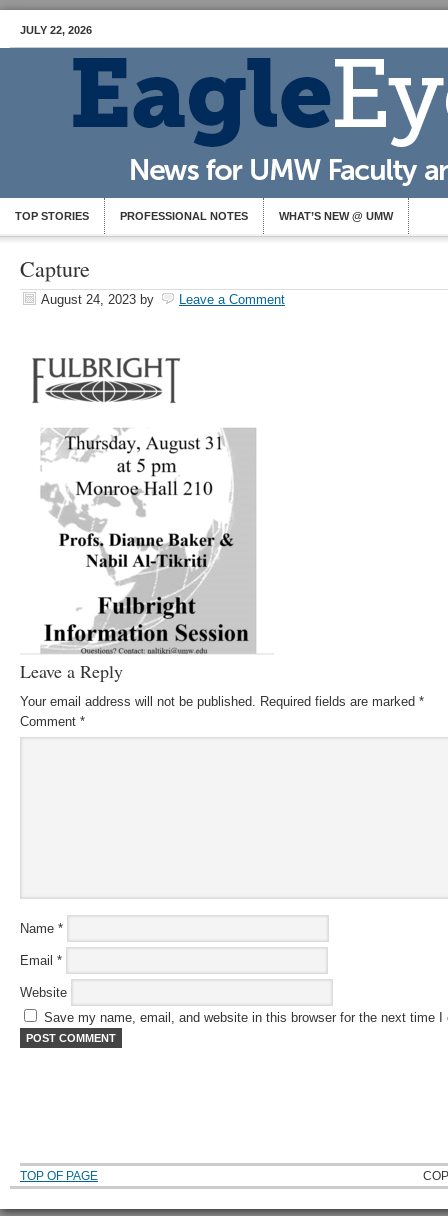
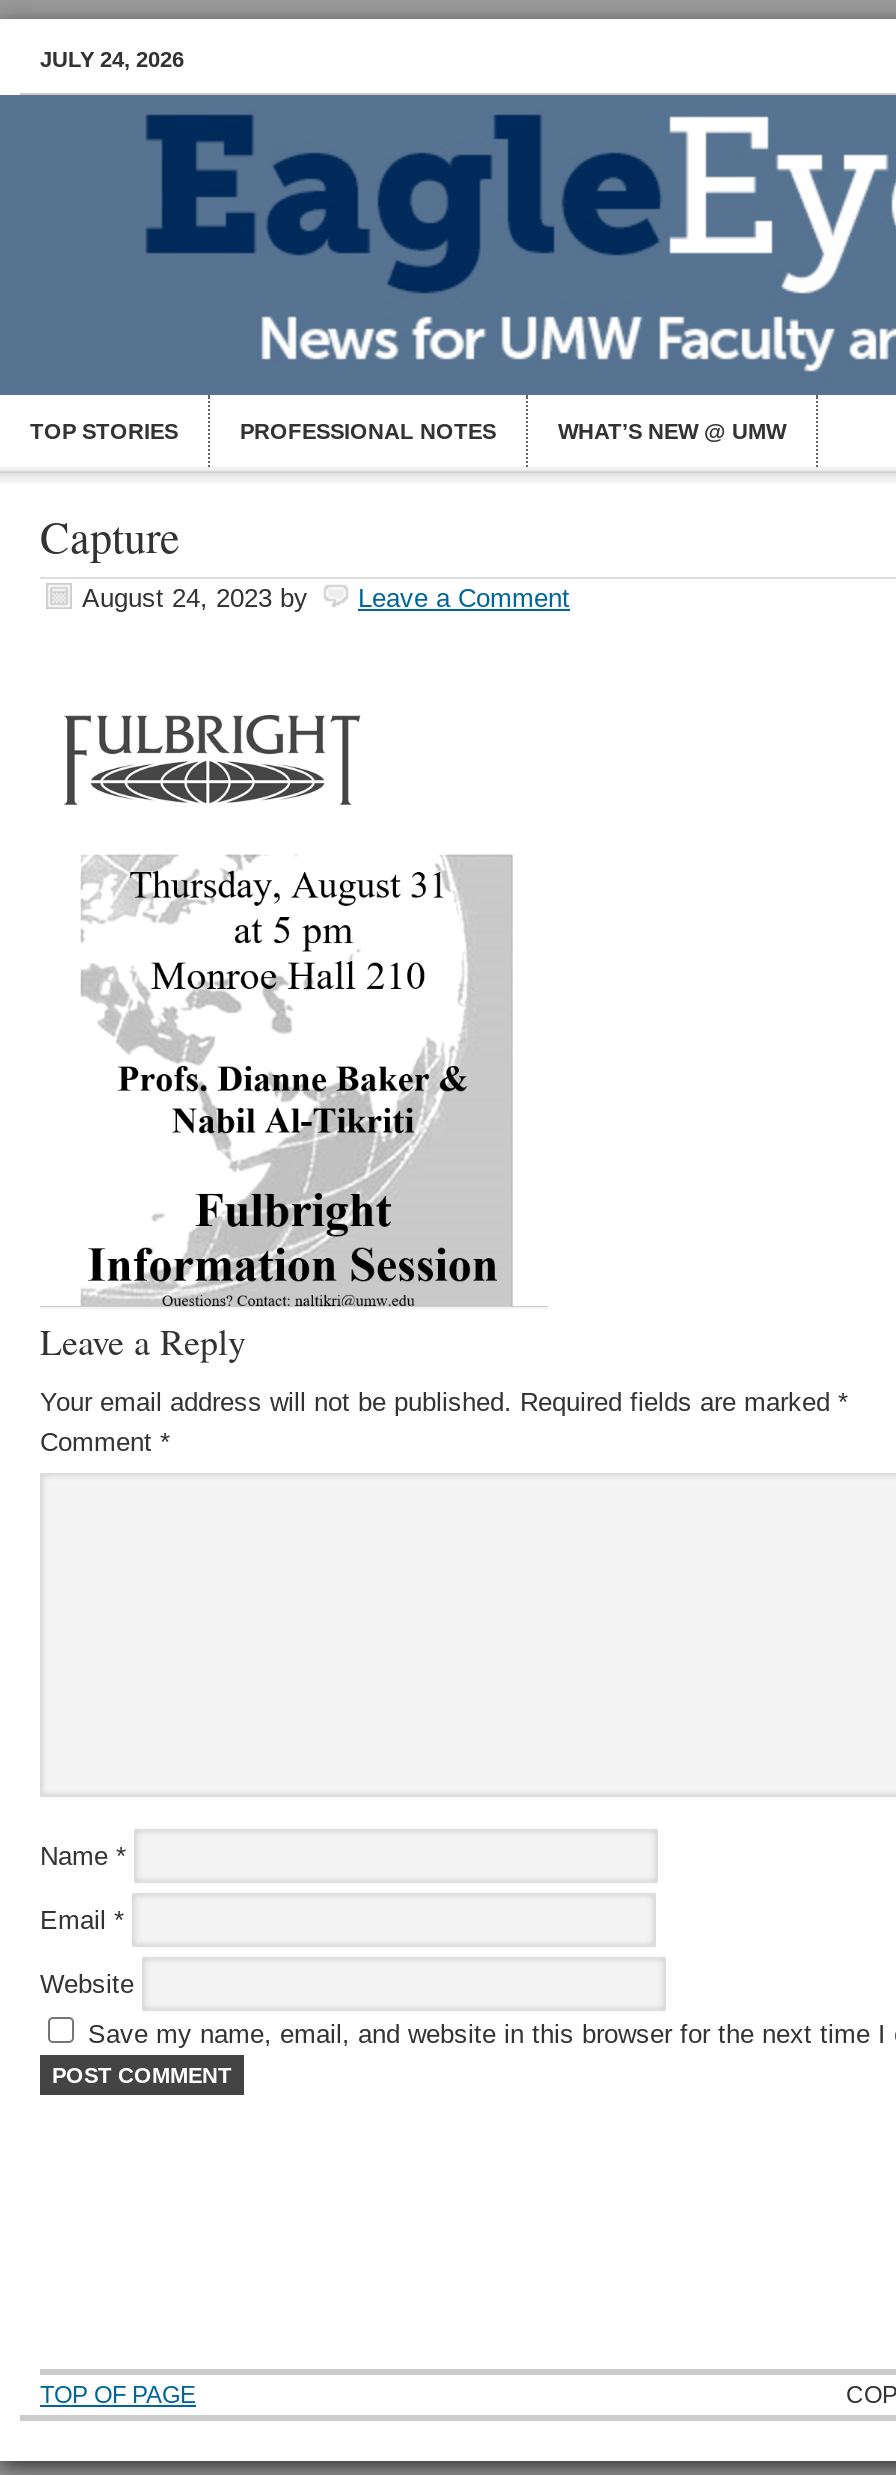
- JULY 22, 2026
+ JULY 24, 2026
